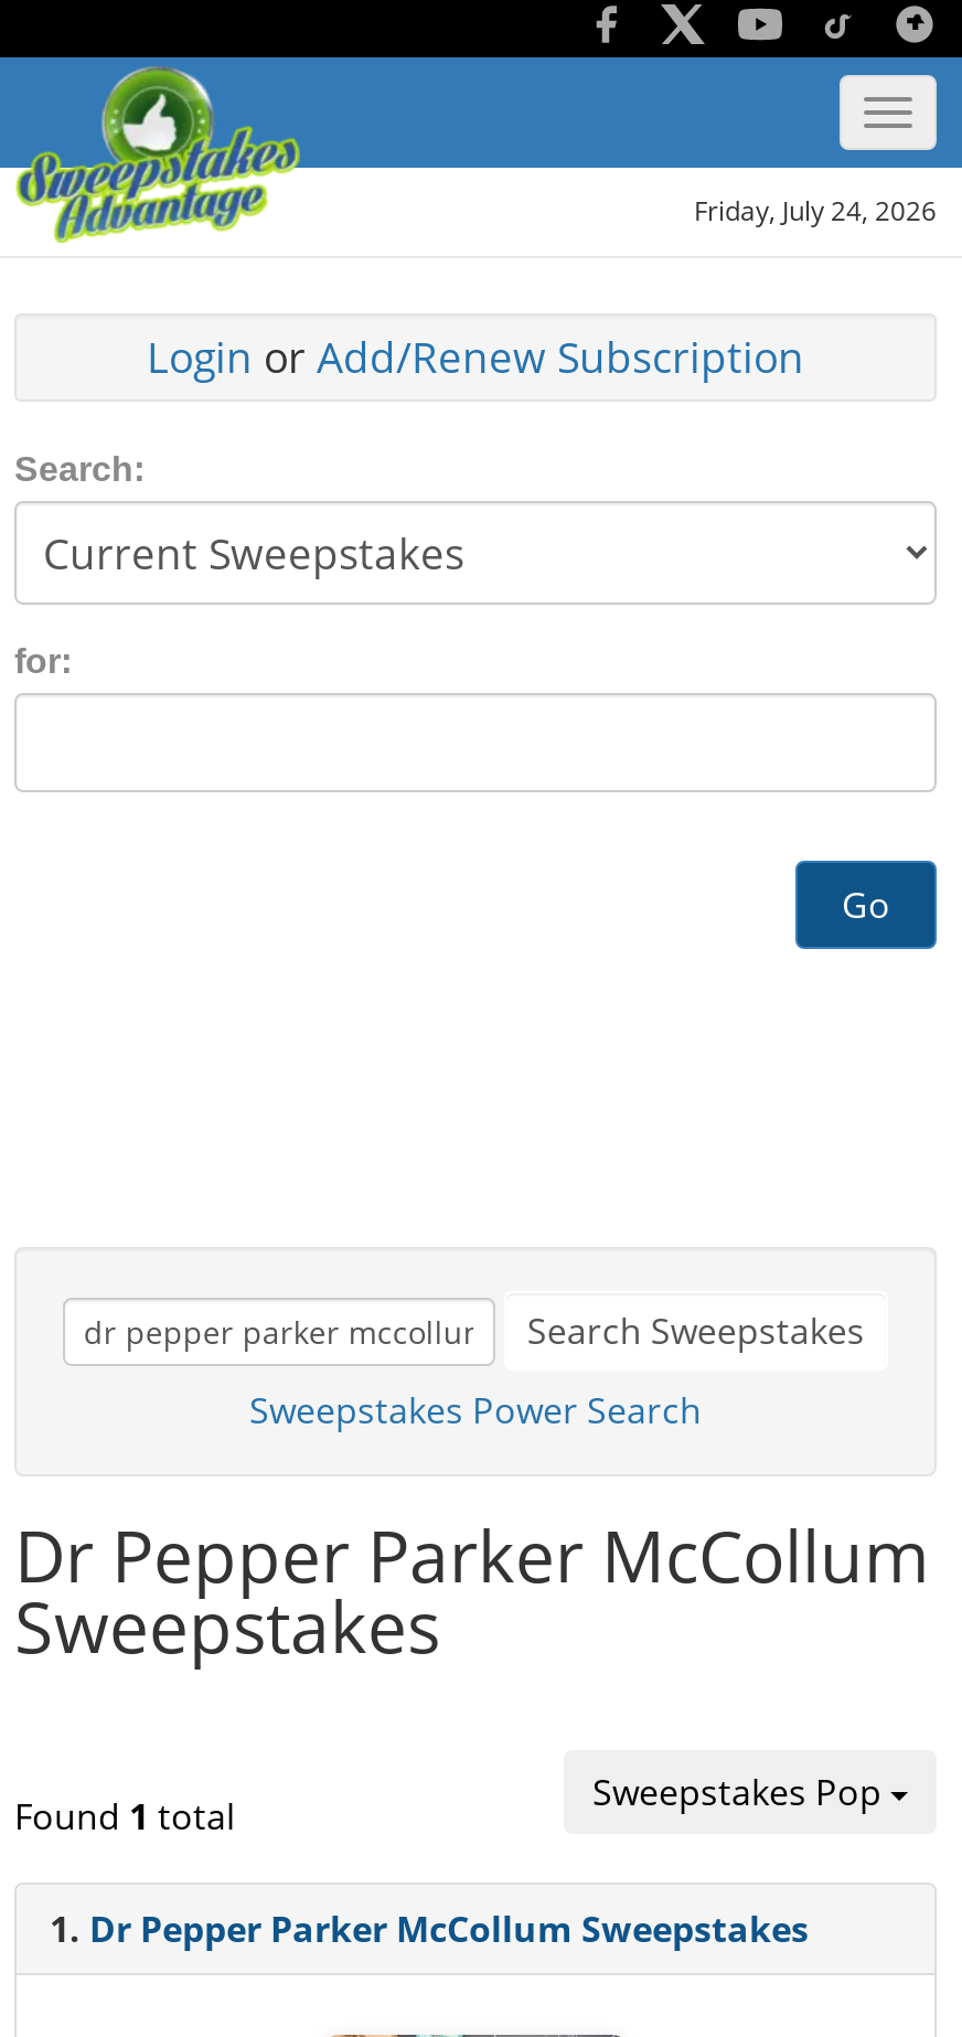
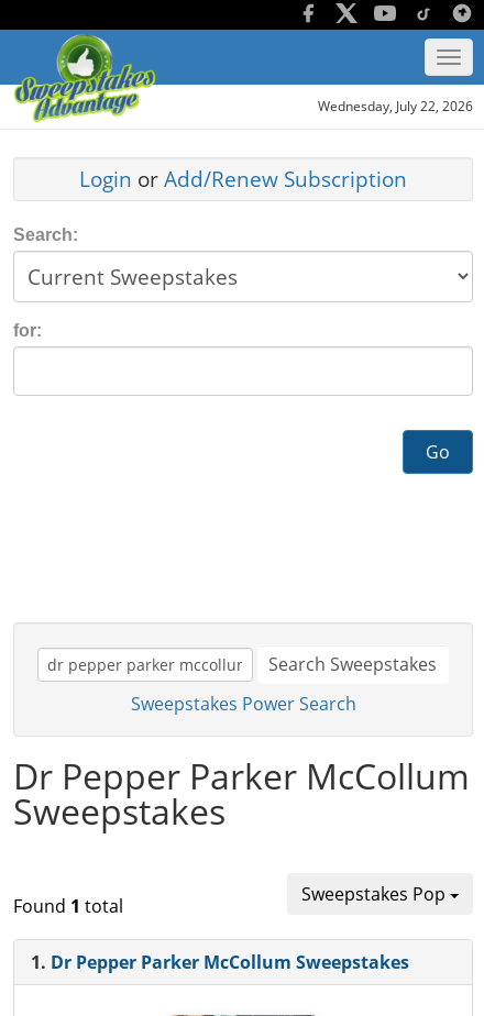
- Friday, July 24, 2026
+ Wednesday, July 22, 2026
